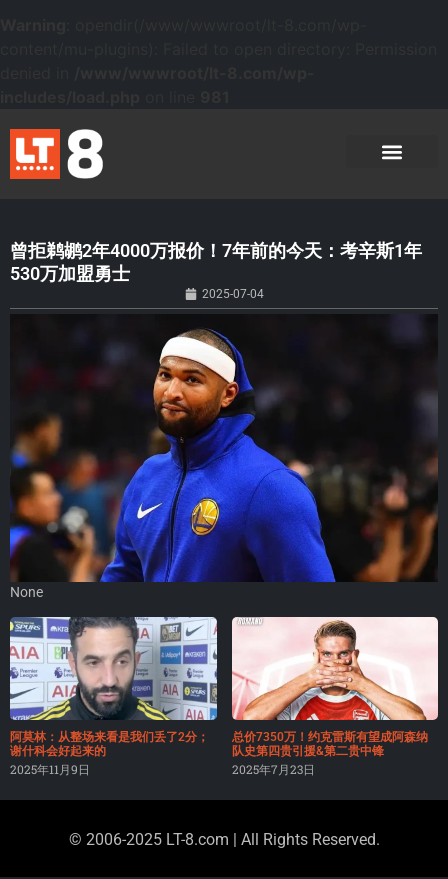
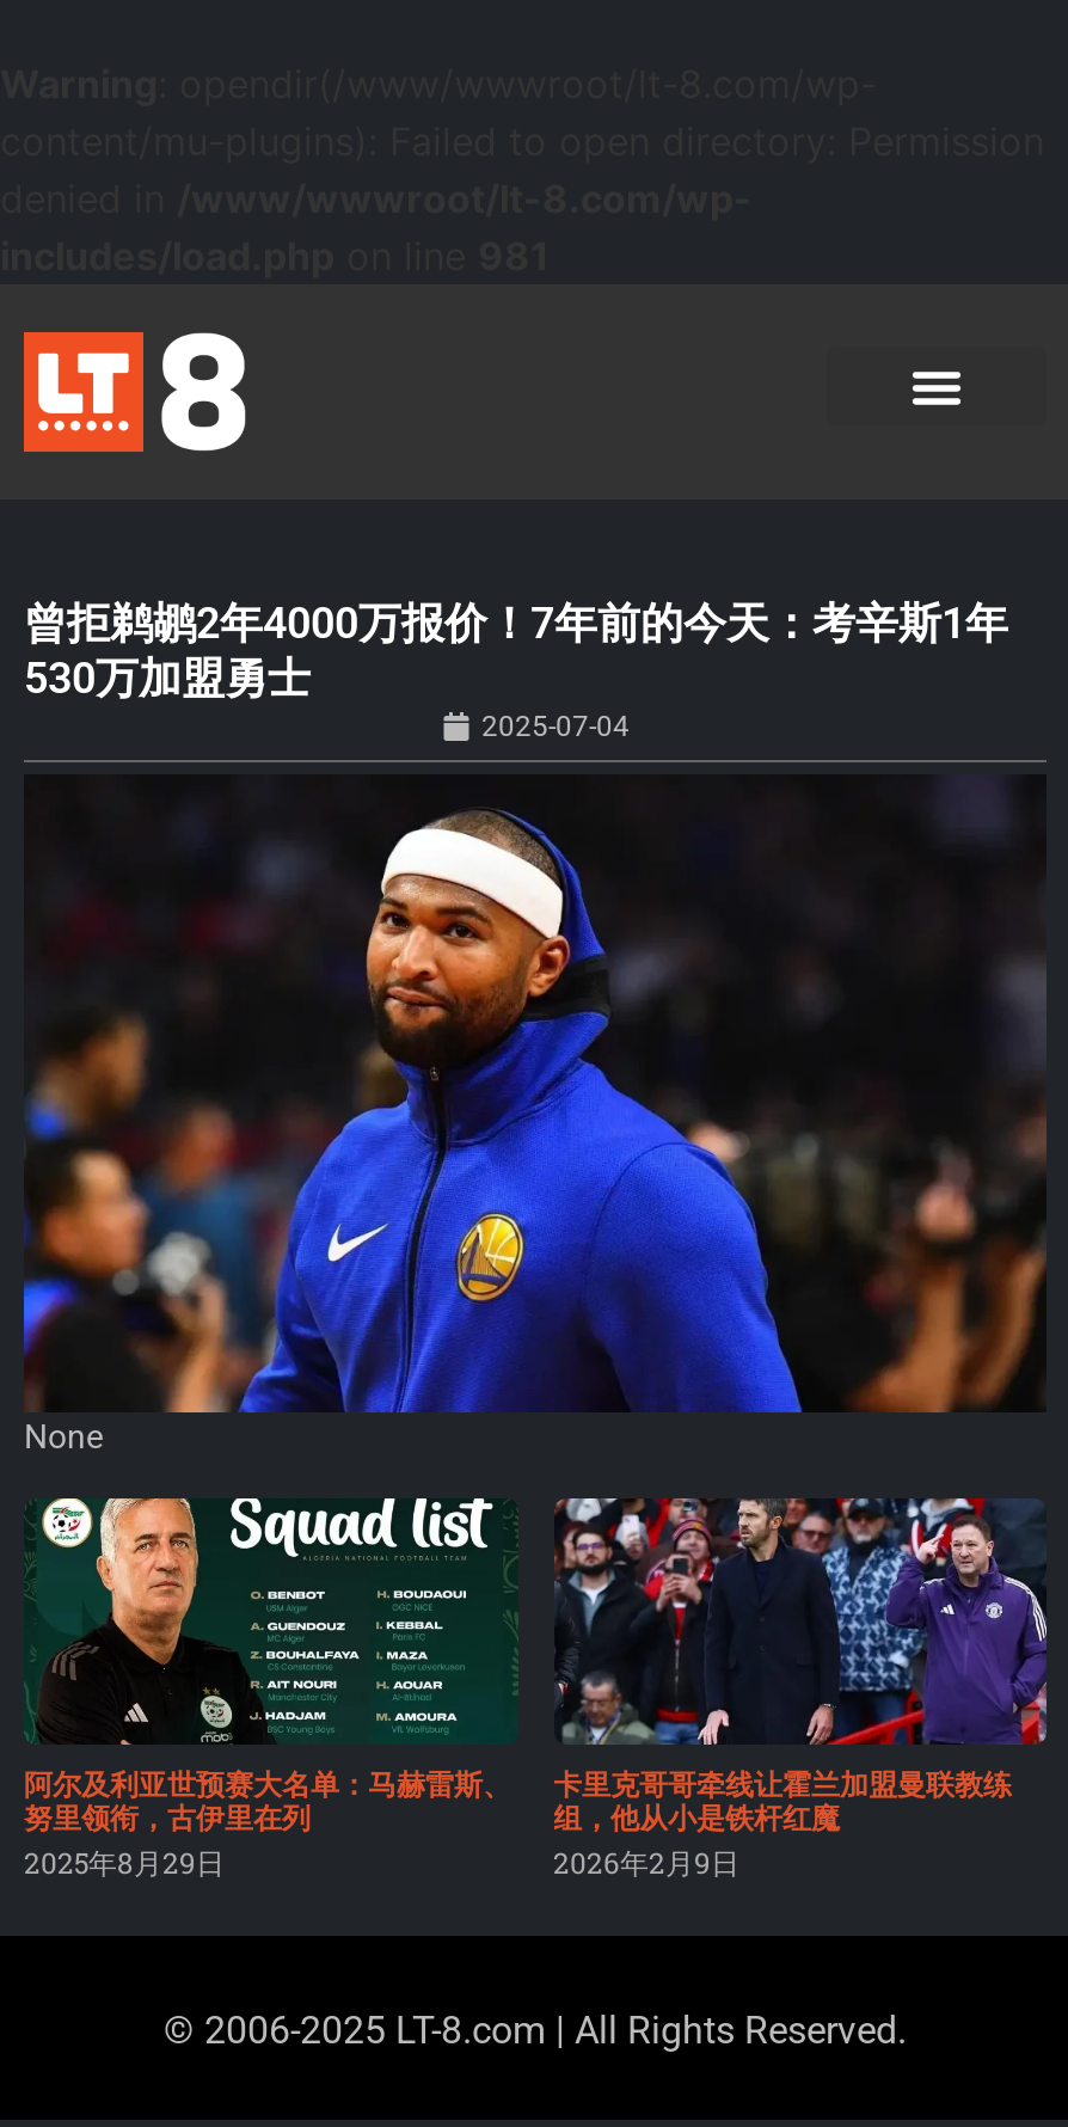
- [image]
- 阿莫林：从整场来看是我们丢了2分；
- 谢什科会好起来的
- 2025年11月9日
+ [image]
+ 阿尔及利亚世预赛大名单：马赫雷斯、
+ 努里领衔，古伊里在列
+ 2025年8月29日

- [image]
- 总价7350万！约克雷斯有望成阿森纳
- 队史第四贵引援&第二贵中锋
- 2025年7月23日
+ [image]
+ 卡里克哥哥牵线让霍兰加盟曼联教练
+ 组，他从小是铁杆红魔
+ 2026年2月9日
